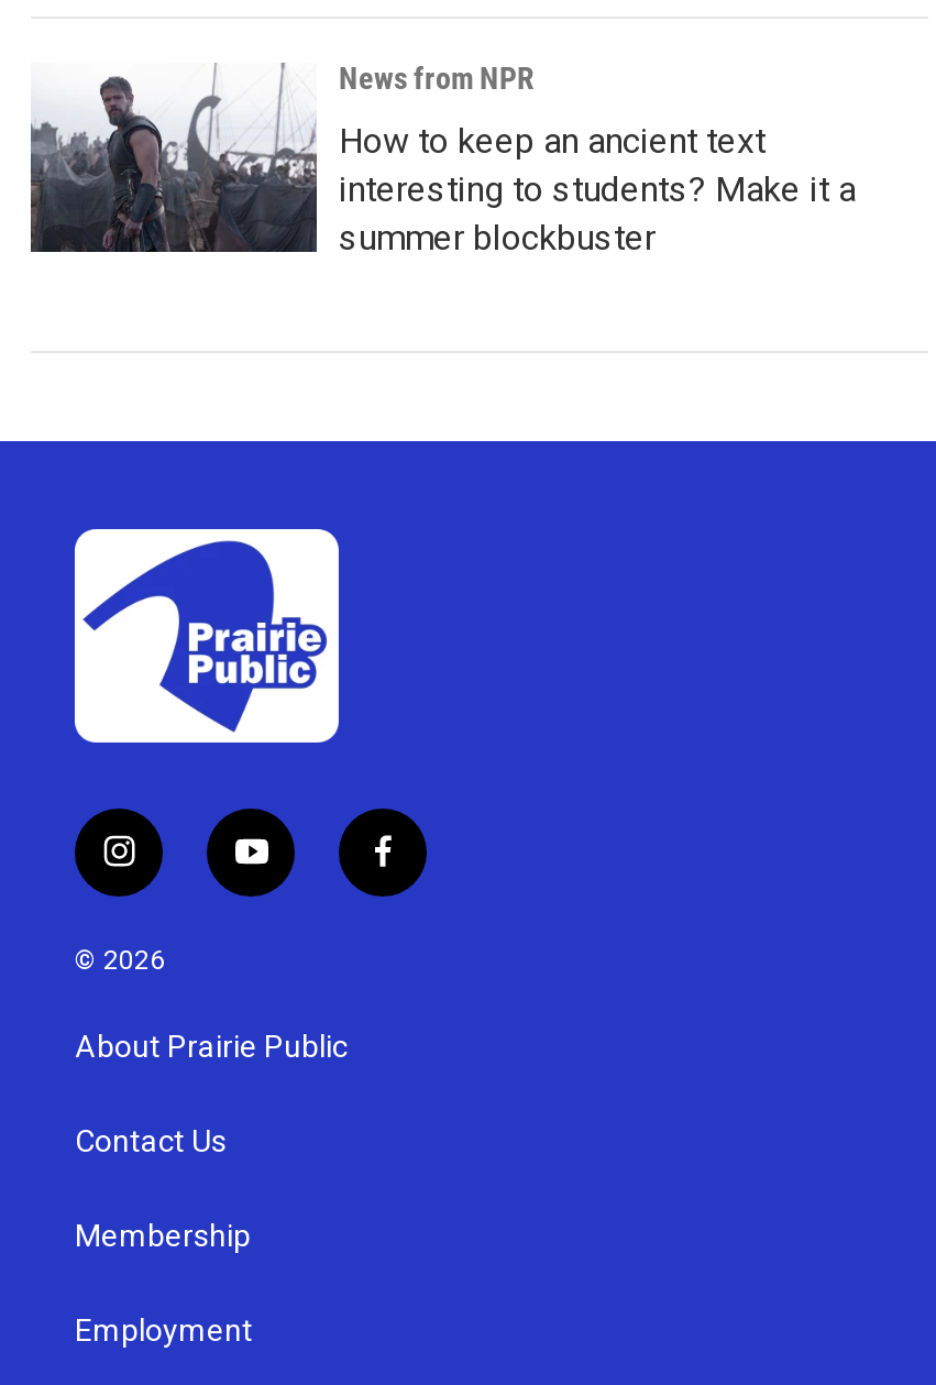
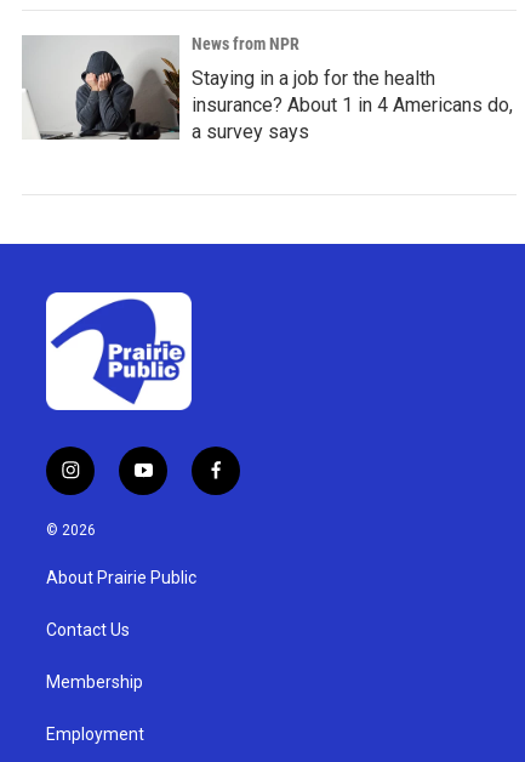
- [image]
- How to keep an ancient text
- interesting to students? Make it a
- summer blockbuster
+ [image]
+ Staying in a job for the health
+ insurance? About 1 in 4 Americans do,
+ a survey says
